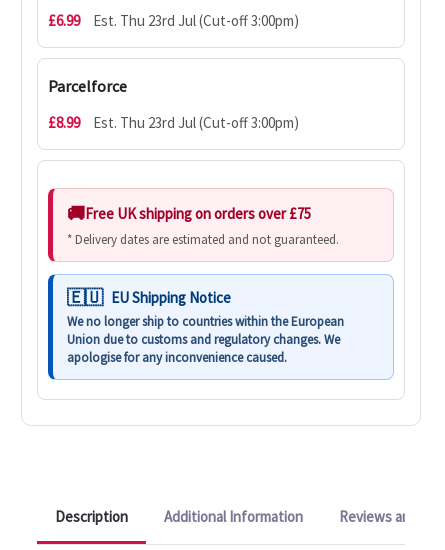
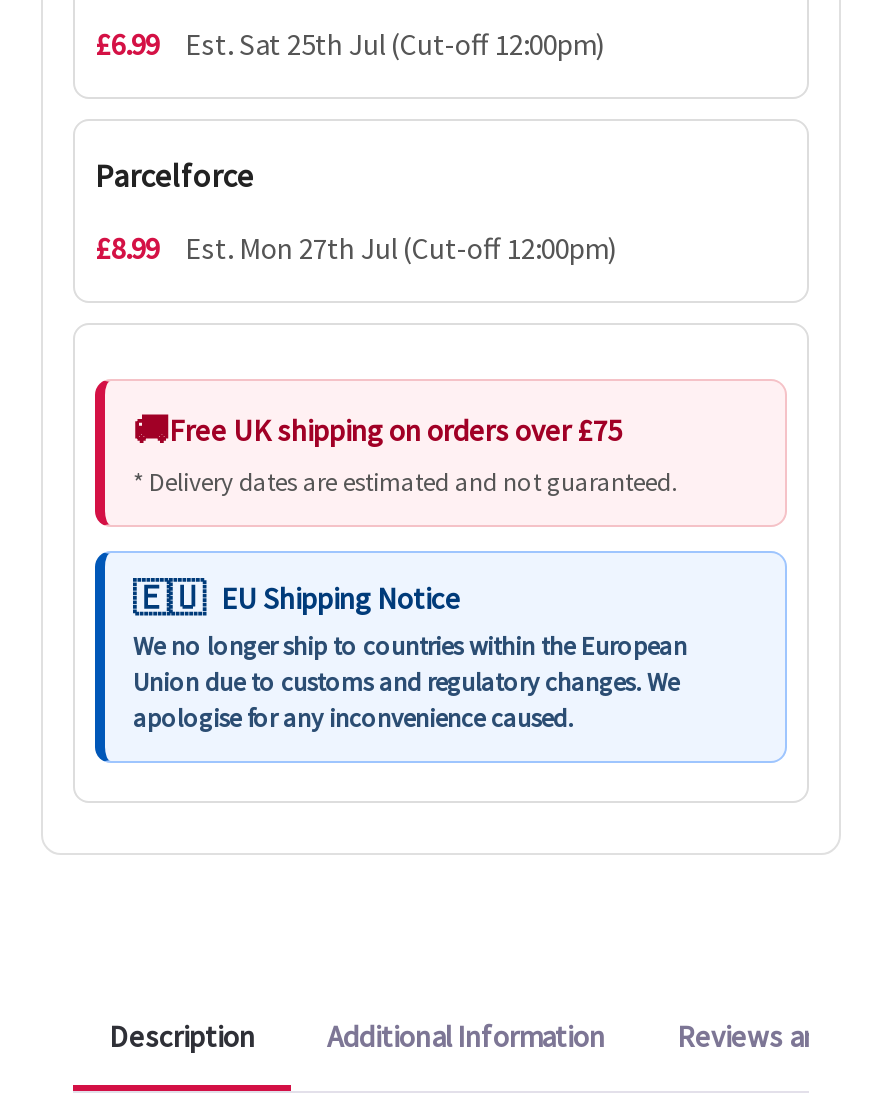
- Est. Thu 23rd Jul (Cut-off 3:00pm)
+ Est. Sat 25th Jul (Cut-off 12:00pm)

- Est. Thu 23rd Jul (Cut-off 3:00pm)
+ Est. Mon 27th Jul (Cut-off 12:00pm)
